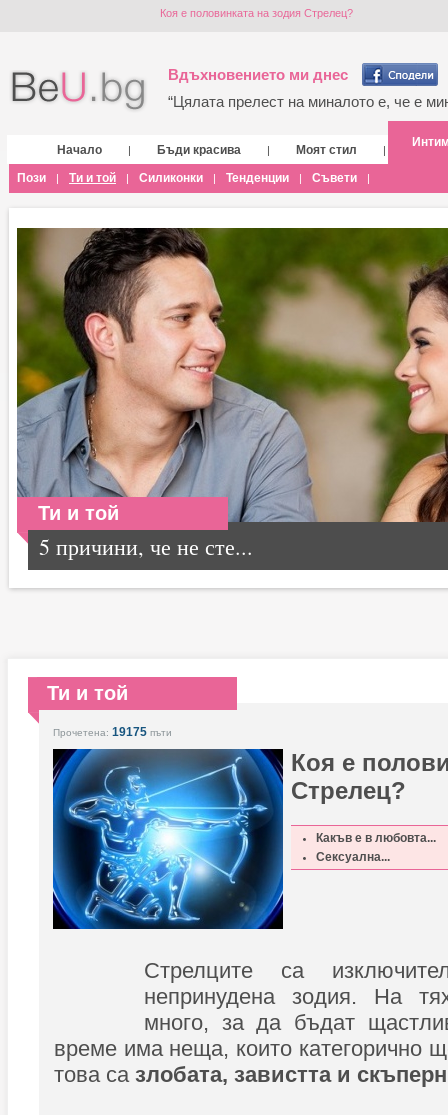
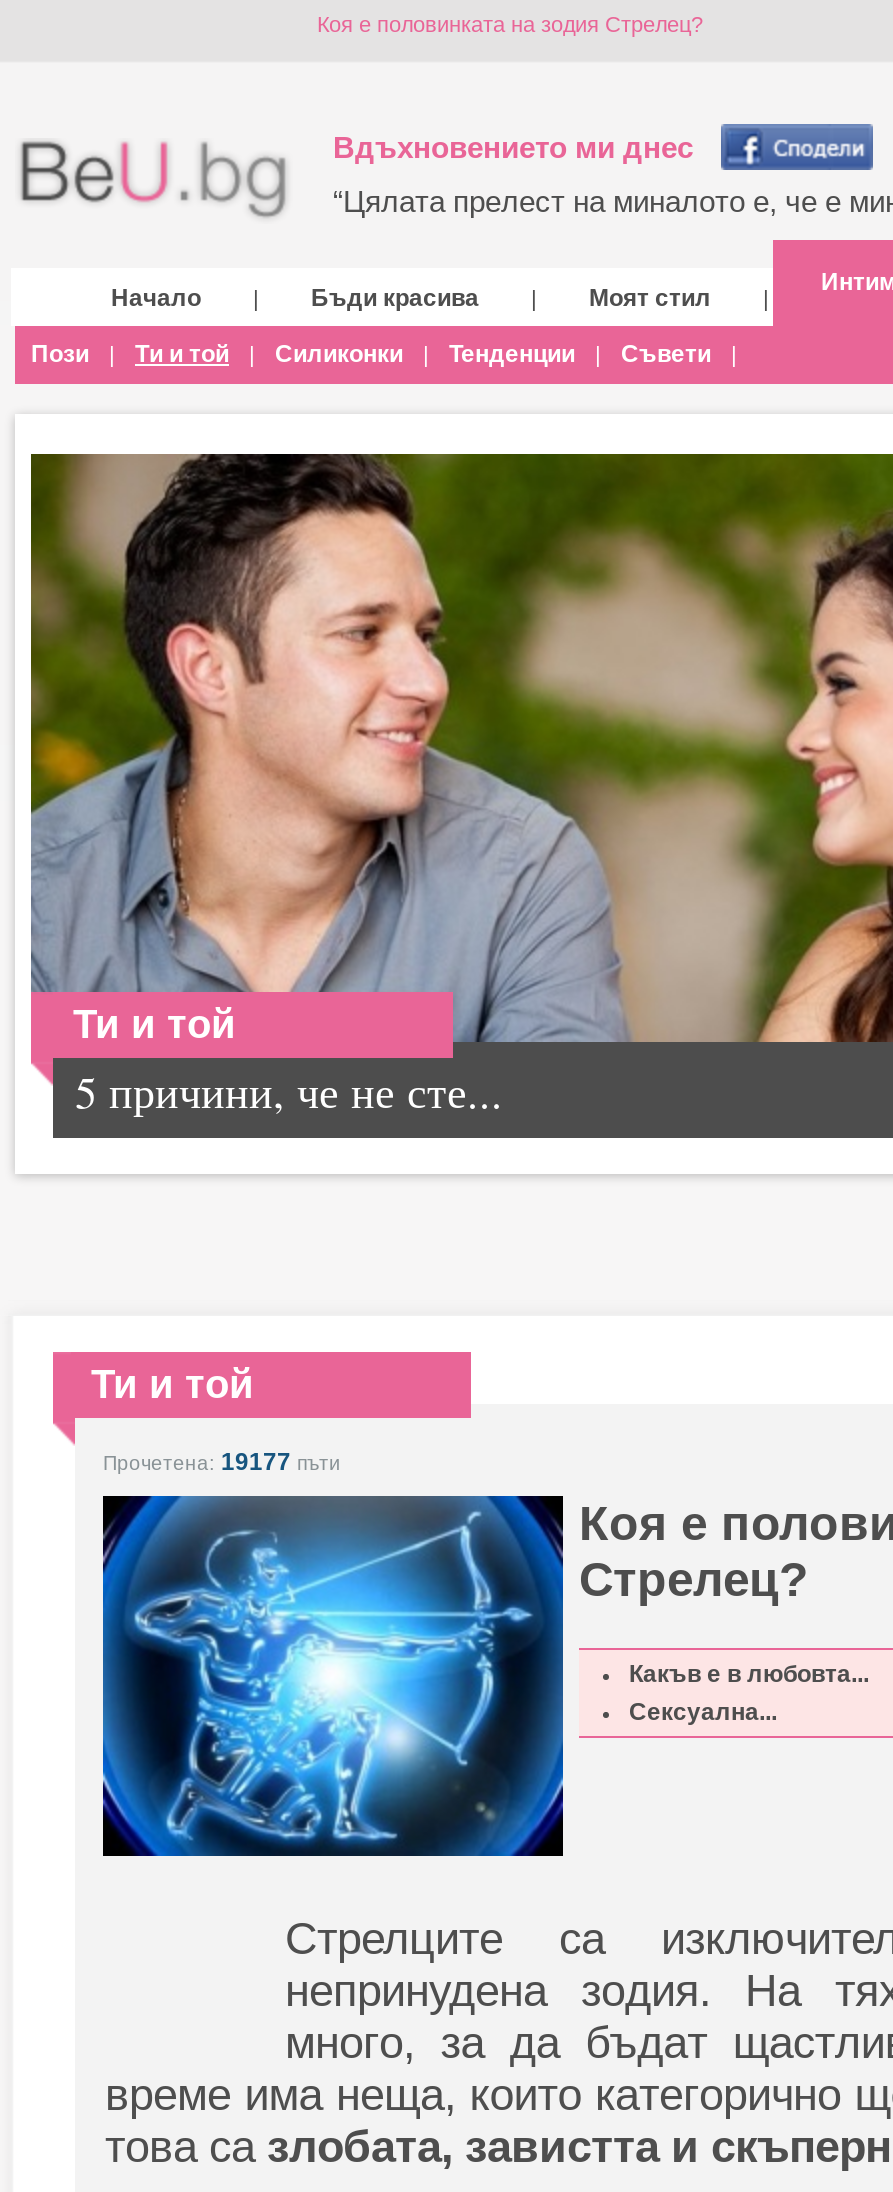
- Прочетена: 19175 пъти
+ Прочетена: 19177 пъти
